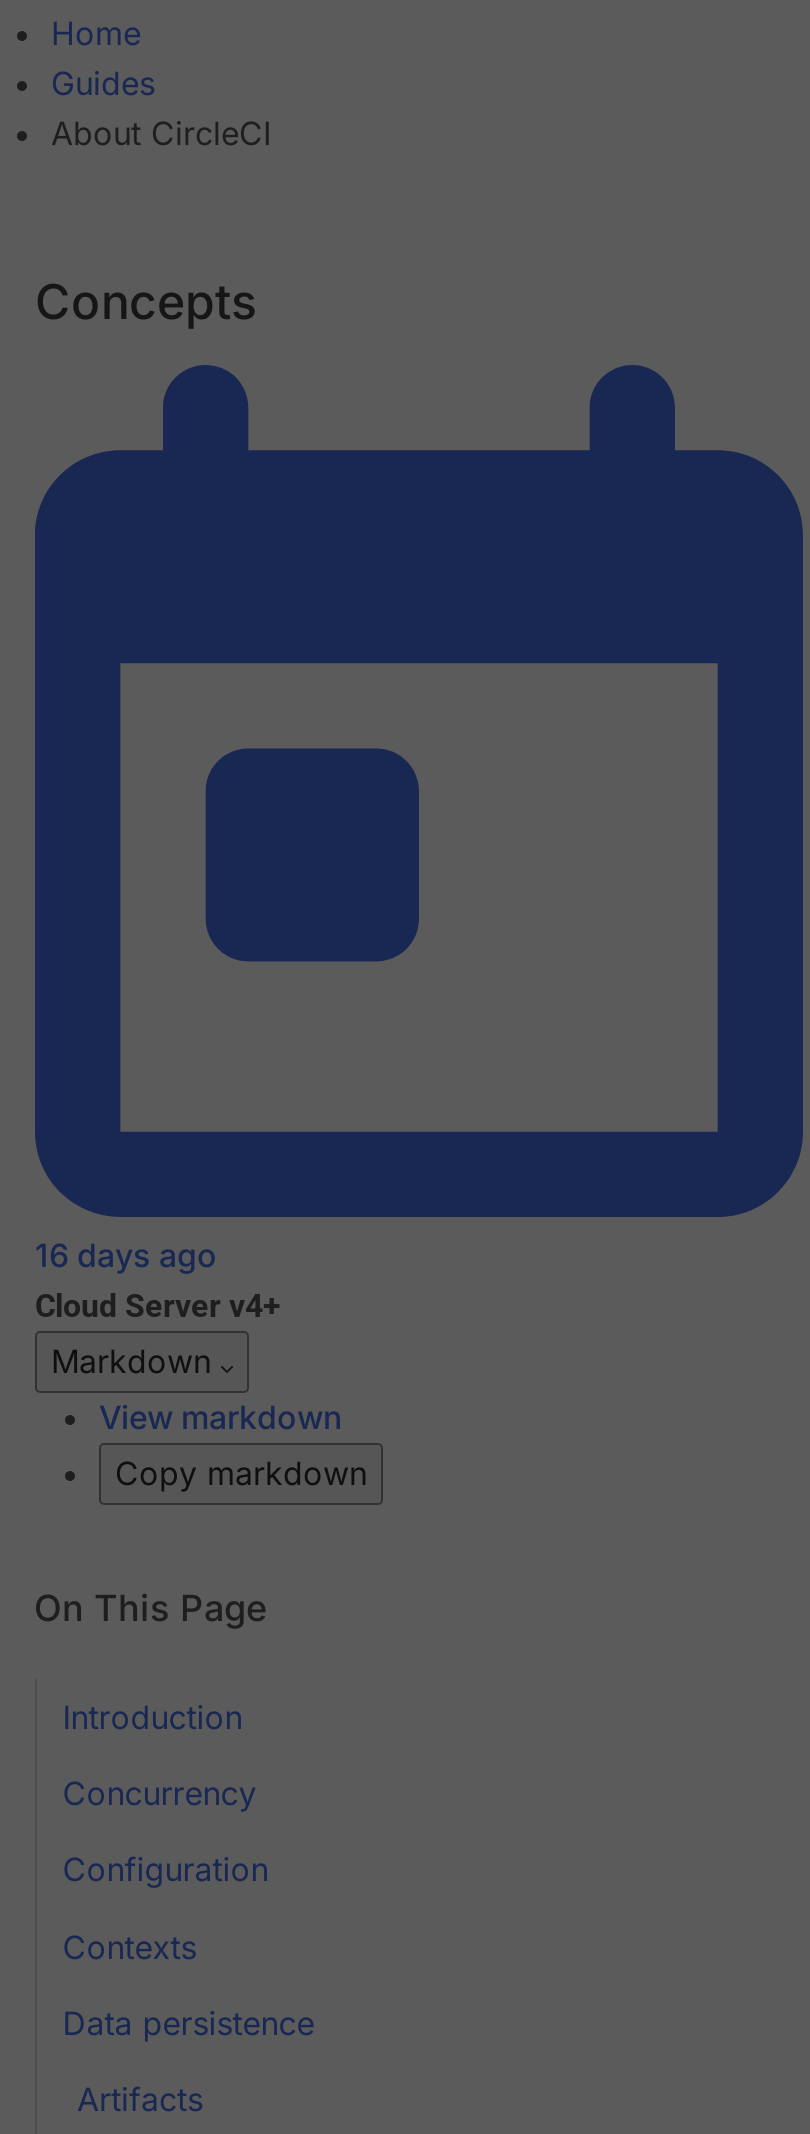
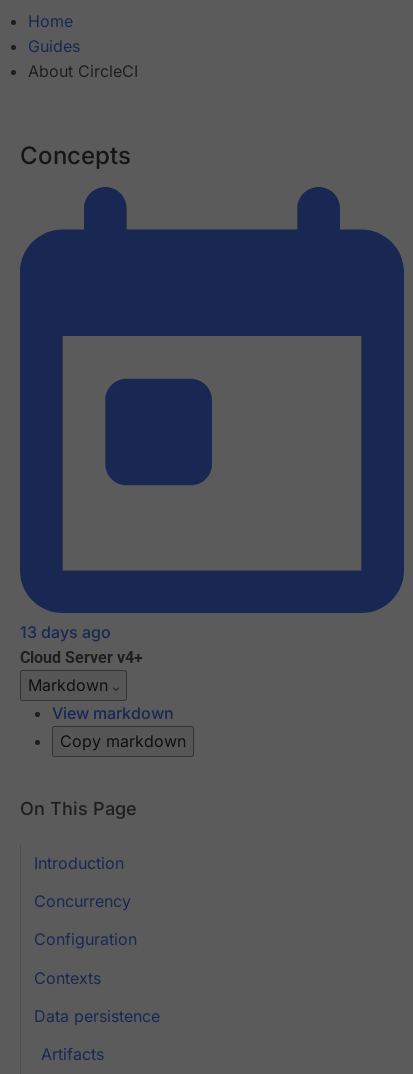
- 16 days ago
+ 13 days ago
